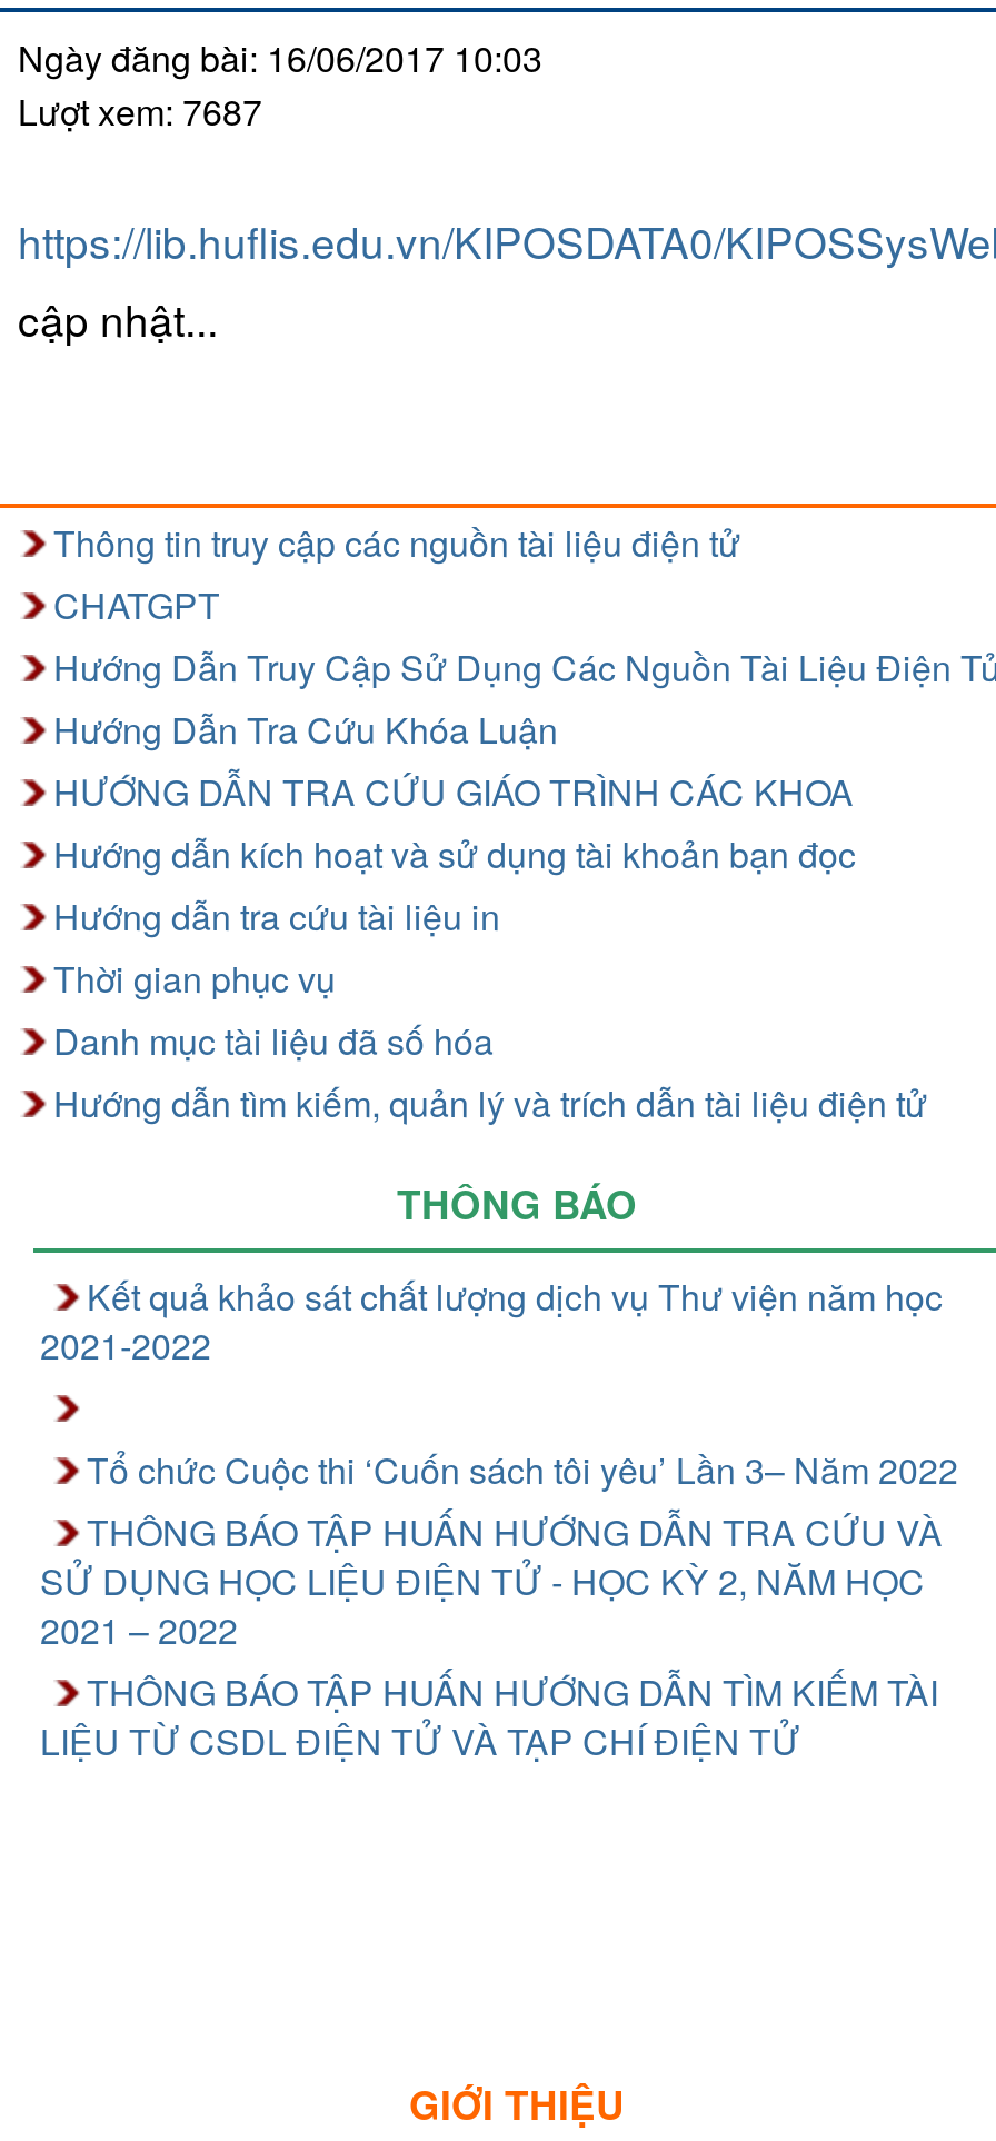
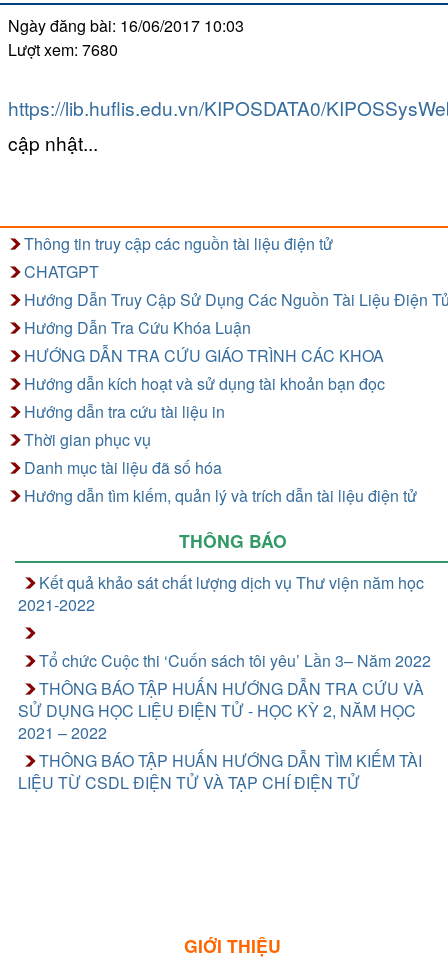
- Lượt xem: 7687
+ Lượt xem: 7680
